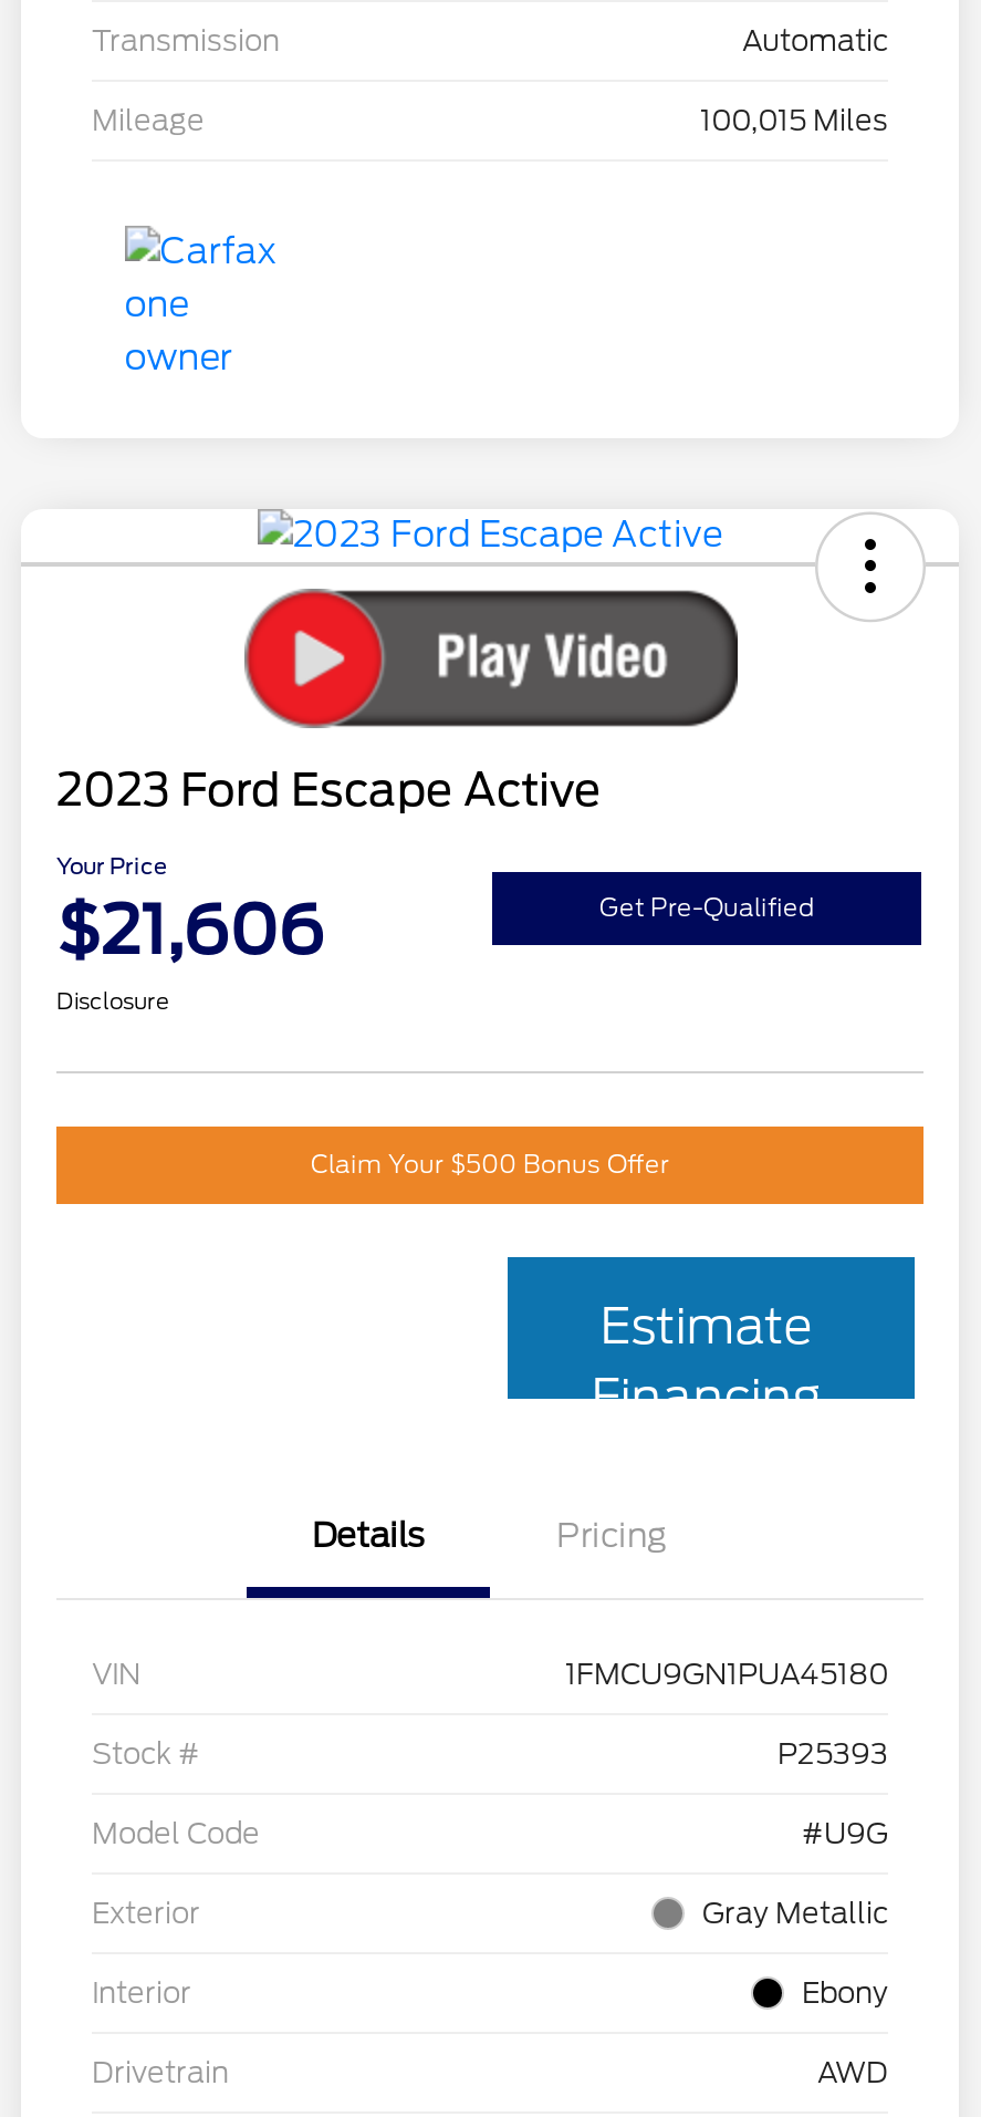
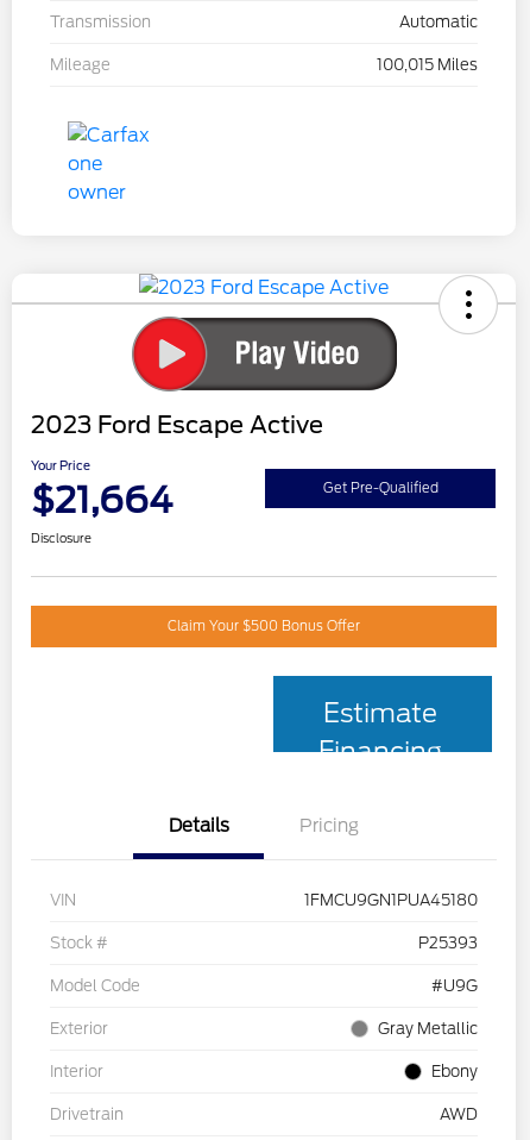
- $21,606
+ $21,664
